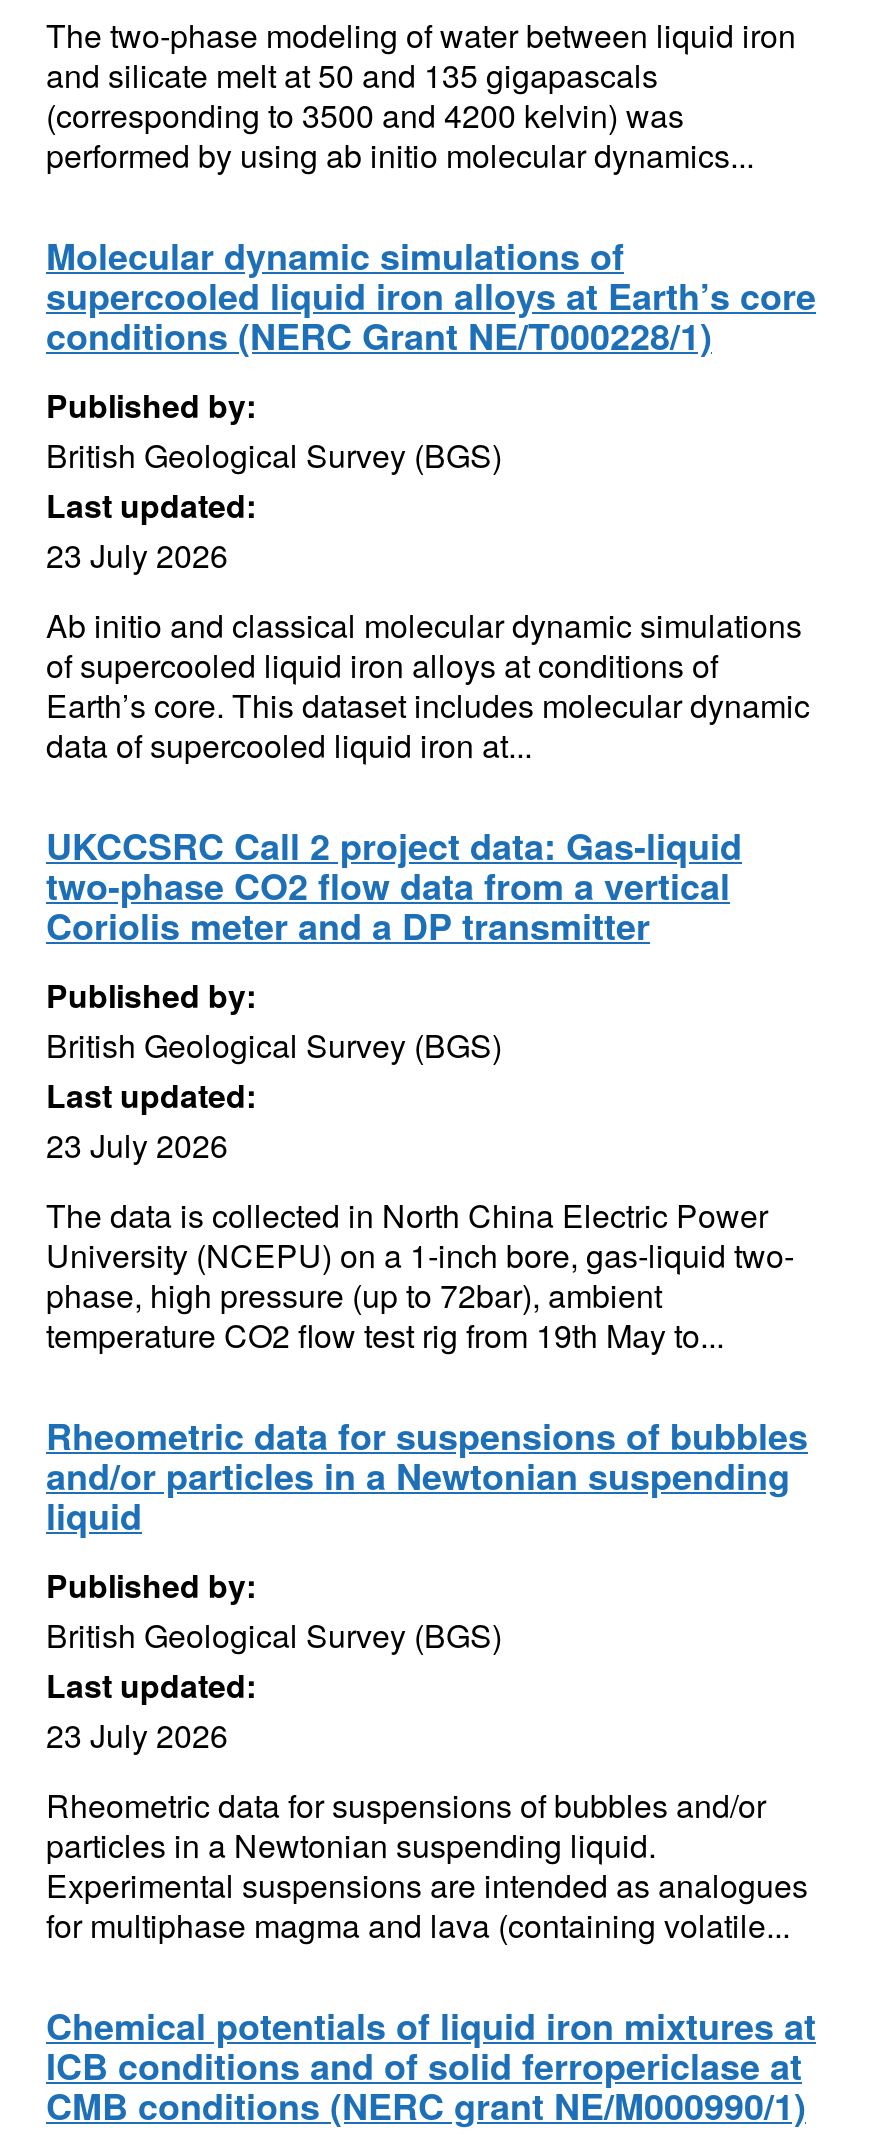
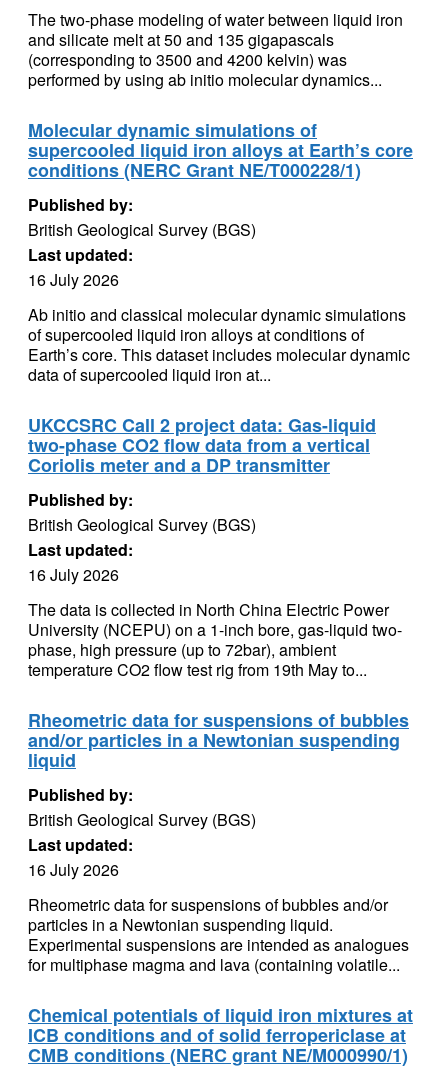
- 23 July 2026
+ 16 July 2026

- 23 July 2026
+ 16 July 2026

- 23 July 2026
+ 16 July 2026
